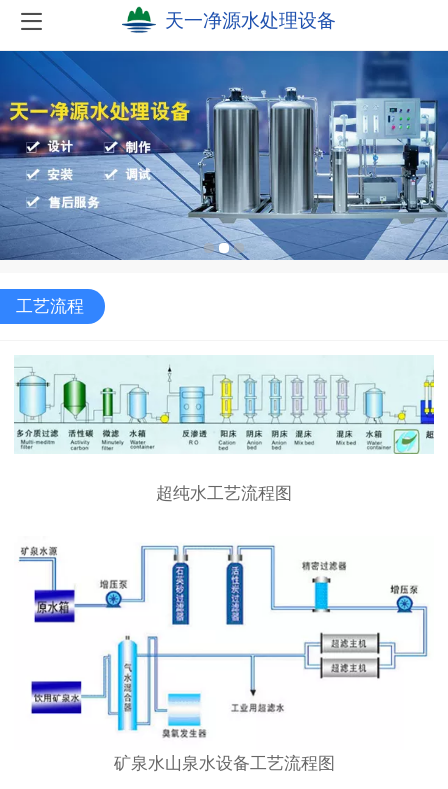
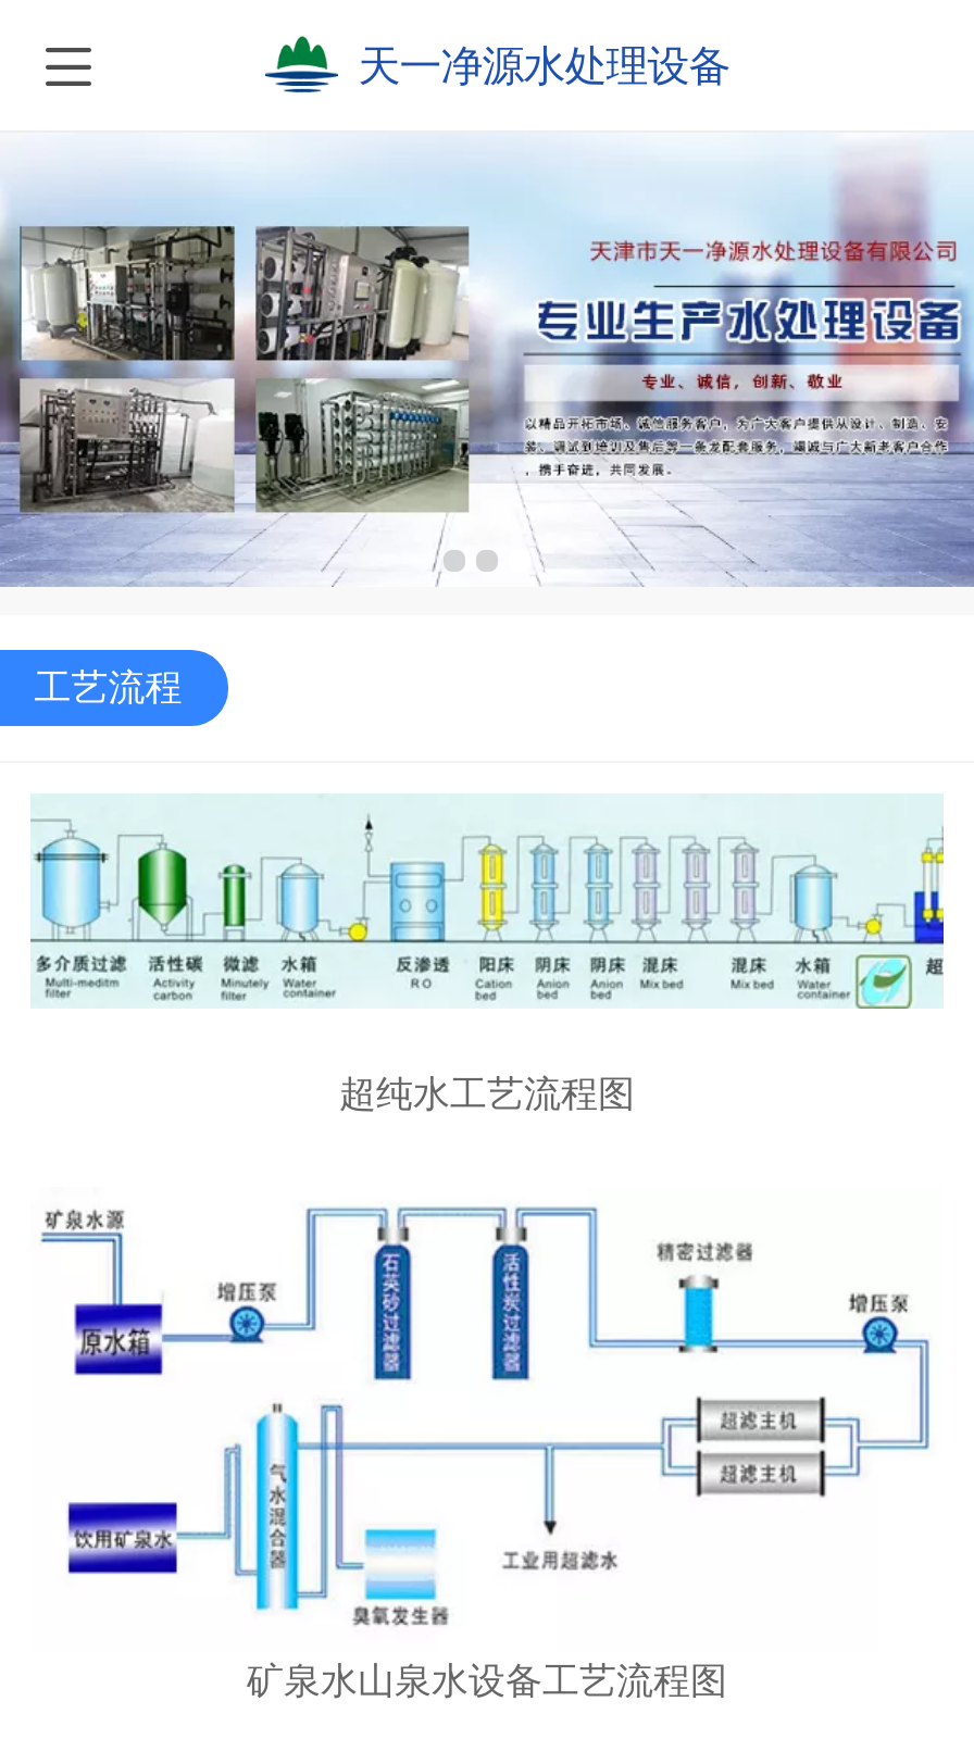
- [image]
+ [image]
